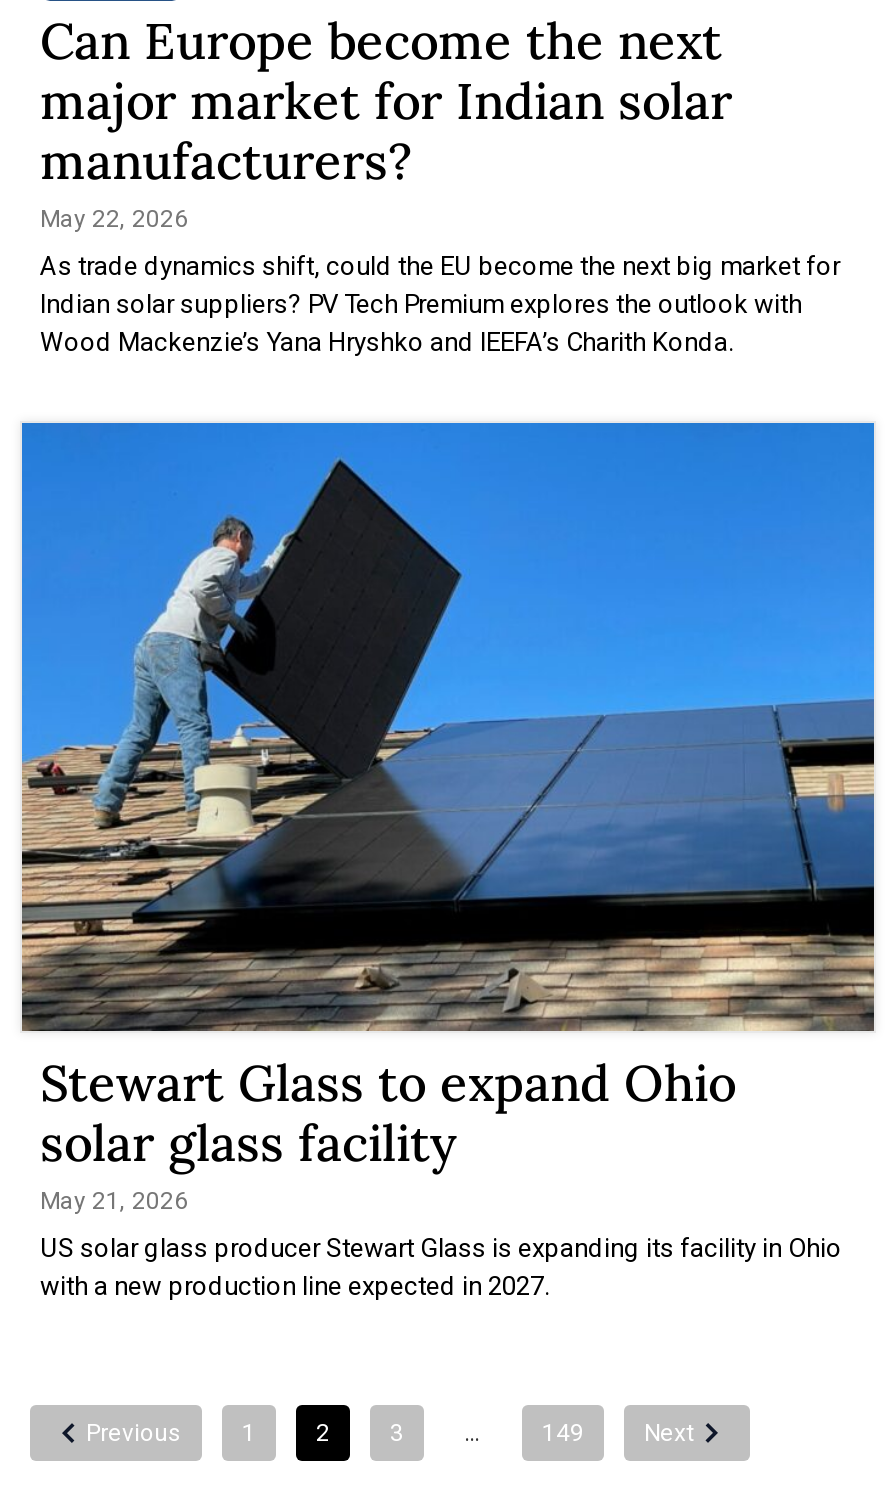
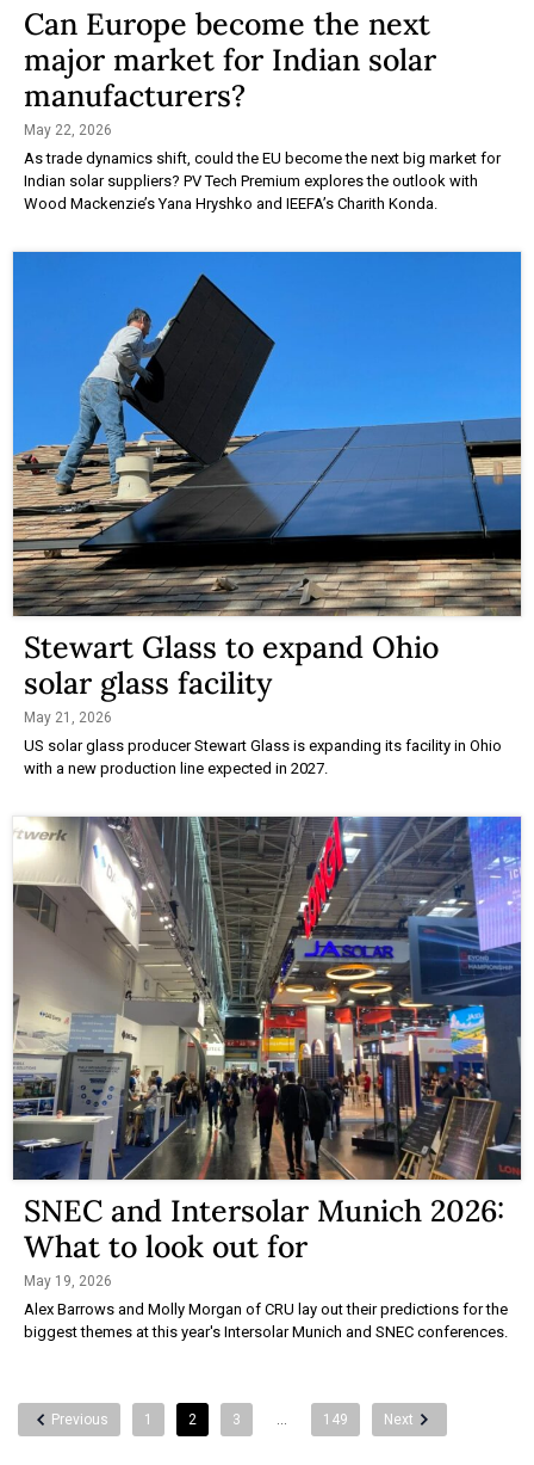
+ [image]
+ SNEC and Intersolar Munich 2026:
+ What to look out for
+ May 19, 2026
+ Alex Barrows and Molly Morgan of CRU lay out their predictions for the
+ biggest themes at this year's Intersolar Munich and SNEC conferences.
